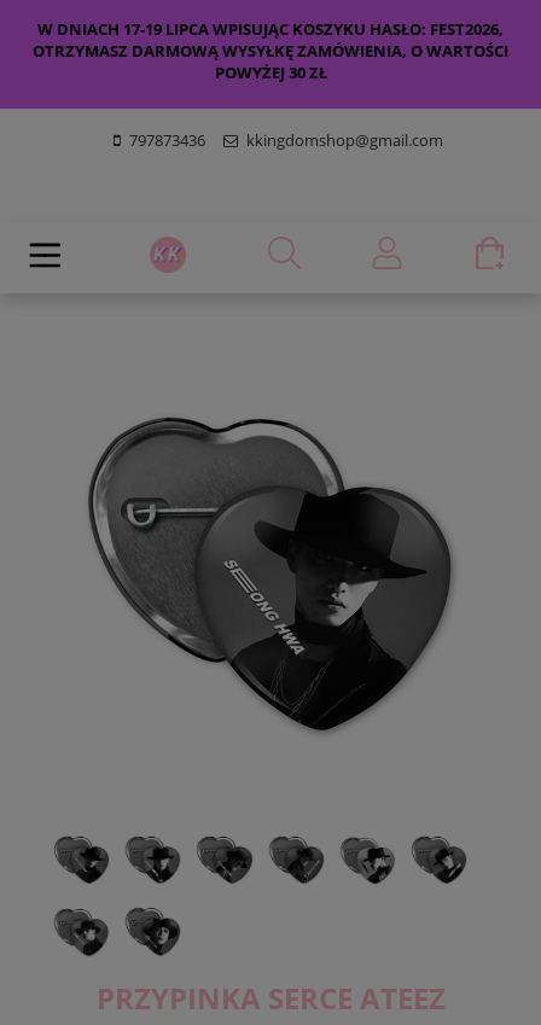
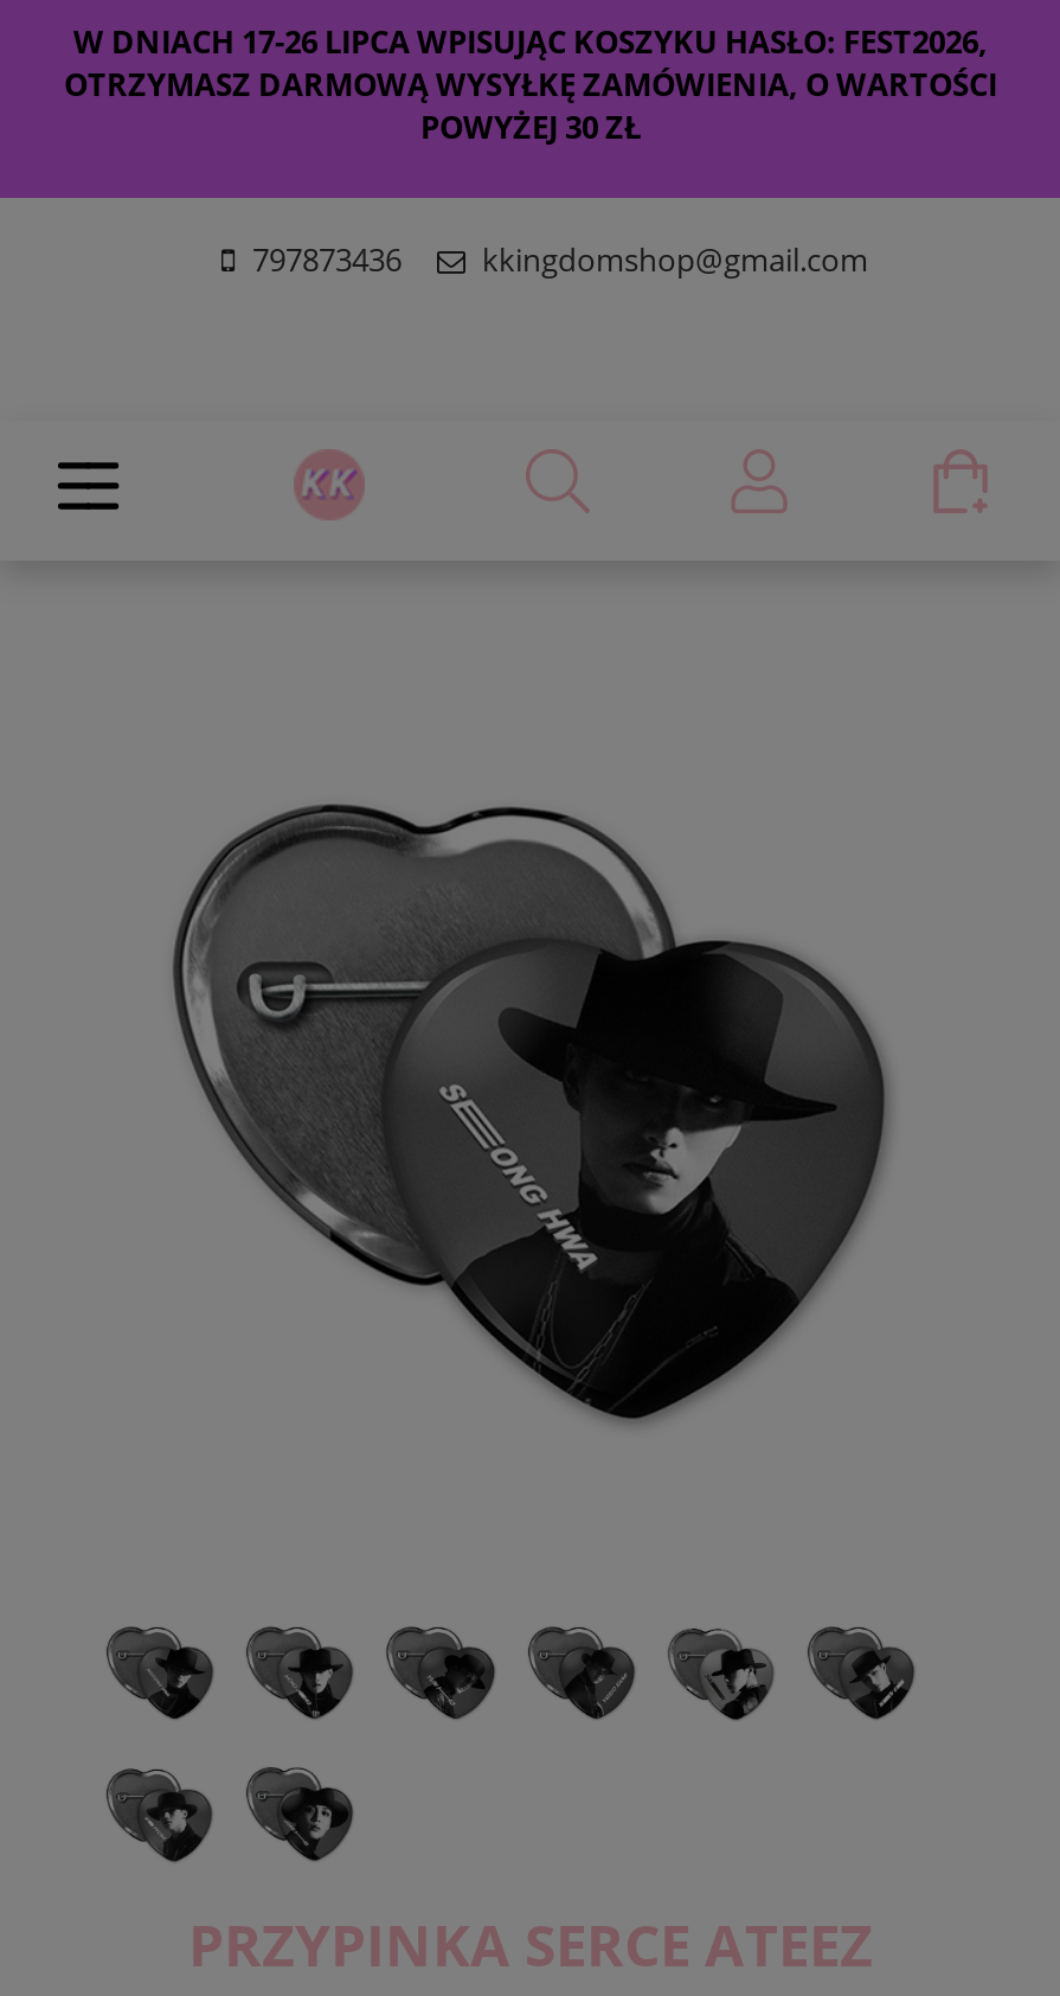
- W DNIACH 17-19 LIPCA WPISUJĄC KOSZYKU HASŁO: FEST2026,
+ W DNIACH 17-26 LIPCA WPISUJĄC KOSZYKU HASŁO: FEST2026,
